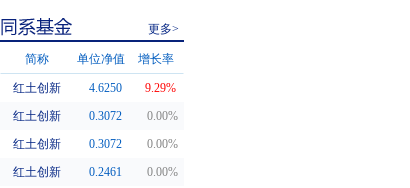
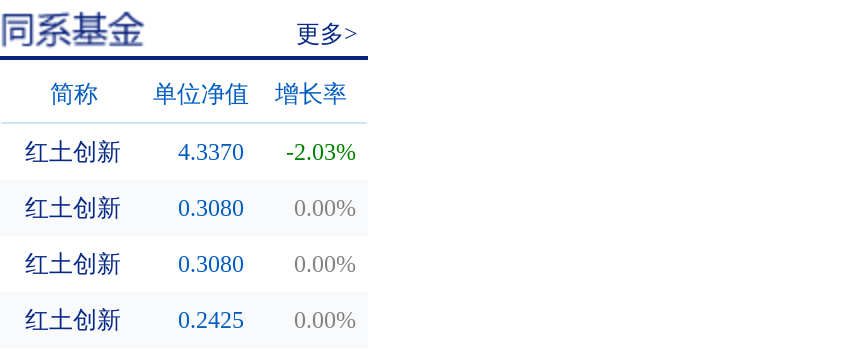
- 4.6250
+ 4.3370

- 9.29%
+ -2.03%

- 0.3072 0.00%
+ 0.3080 0.00%

- 0.3072 0.00%
+ 0.3080 0.00%

- 0.2461 0.00%
+ 0.2425 0.00%
